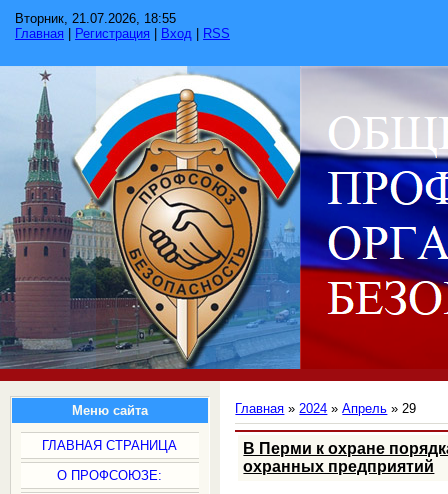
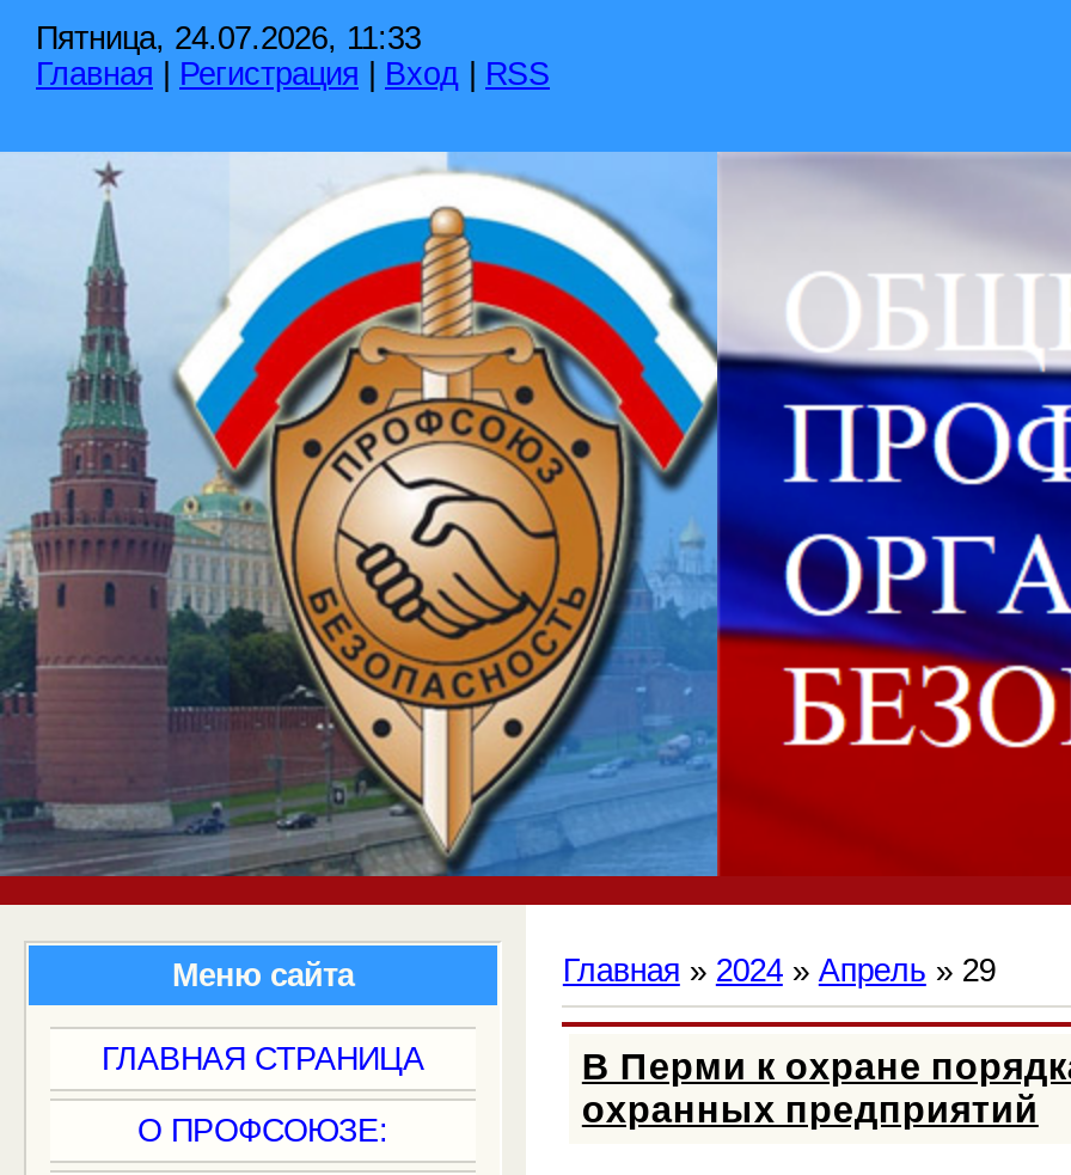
- Вторник, 21.07.2026, 18:55
+ Пятница, 24.07.2026, 11:33
